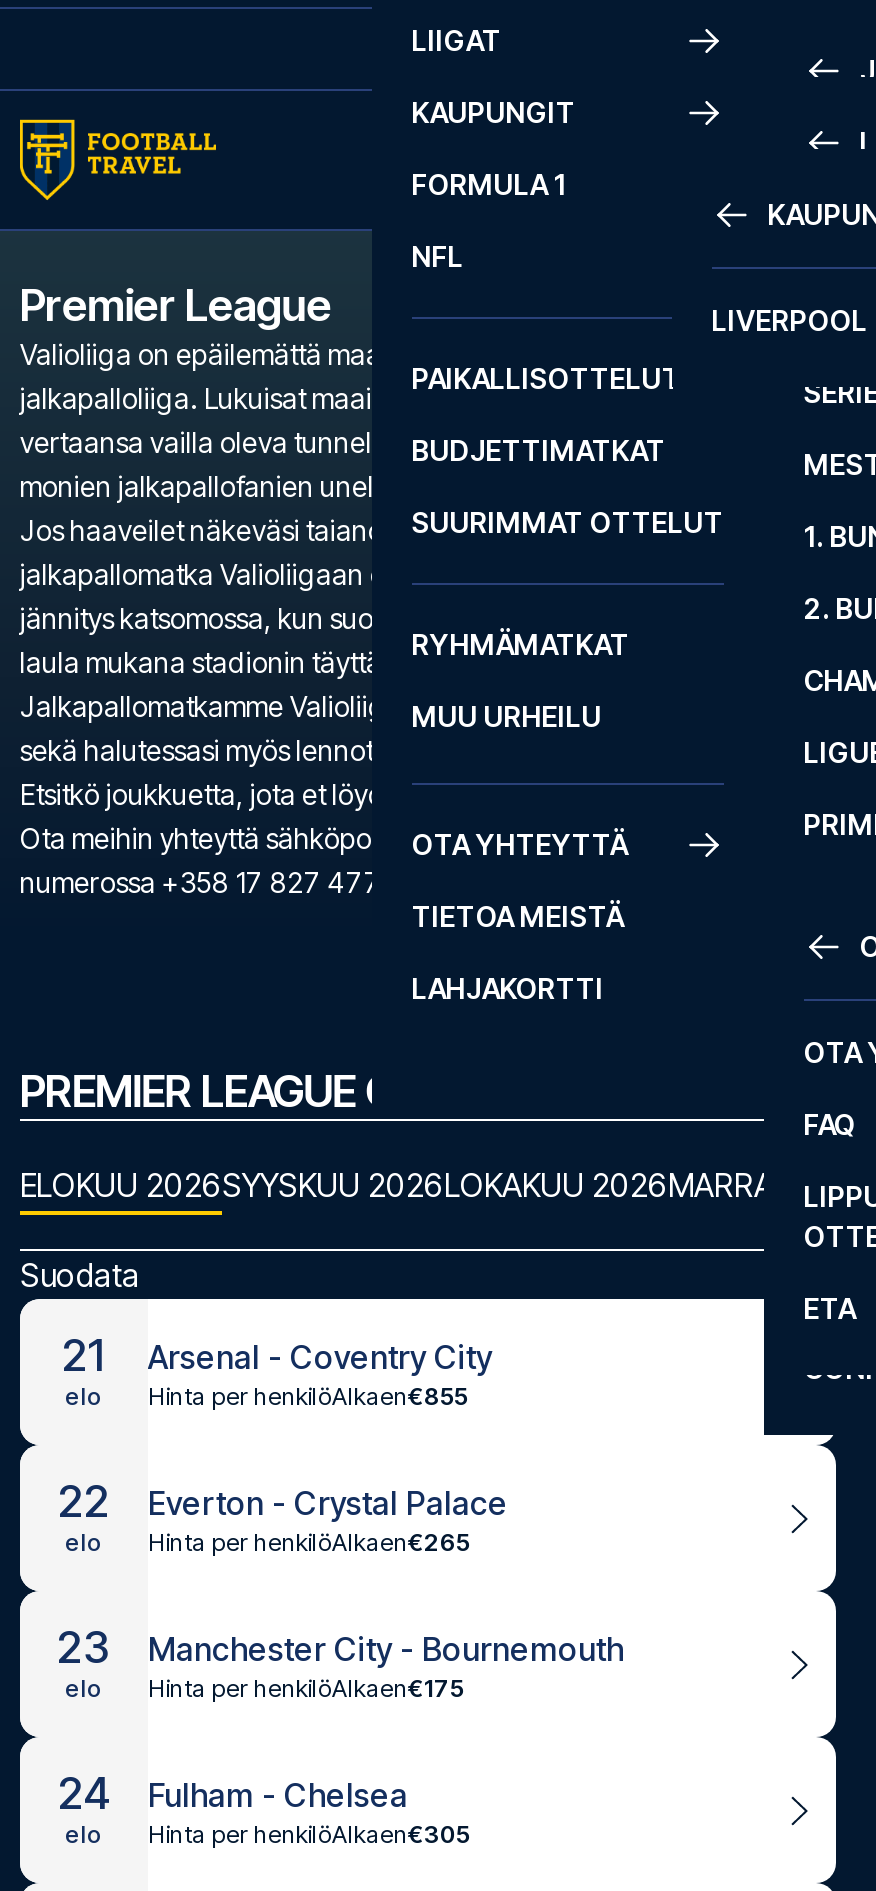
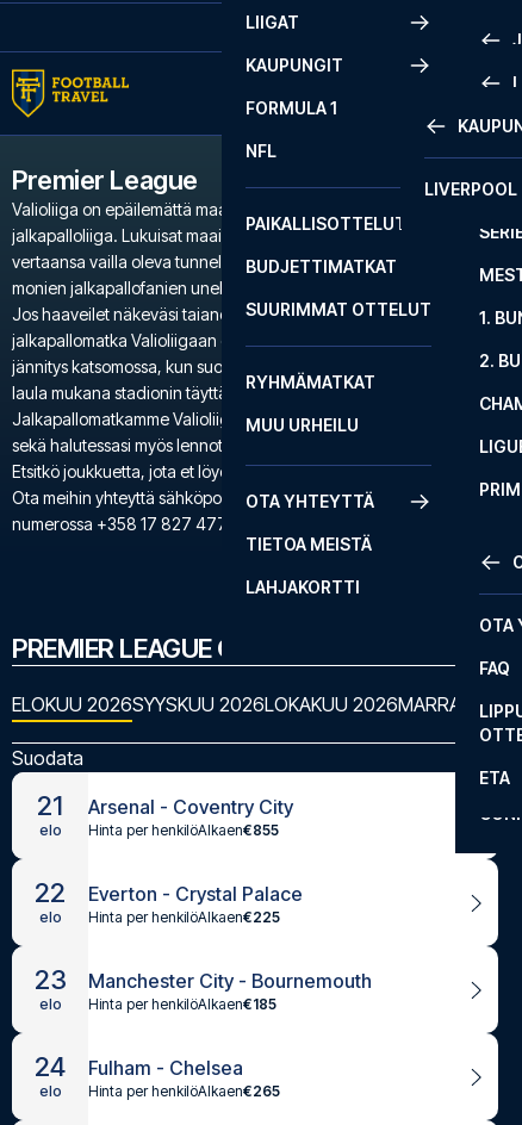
moved down: Hinta per henkilöAlkaen€265

+ Hinta per henkilöAlkaen€225

- Hinta per henkilöAlkaen€175
+ Hinta per henkilöAlkaen€185

- Hinta per henkilöAlkaen€305
